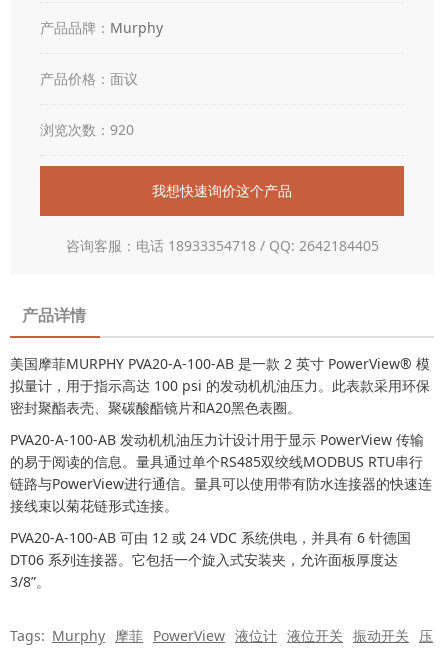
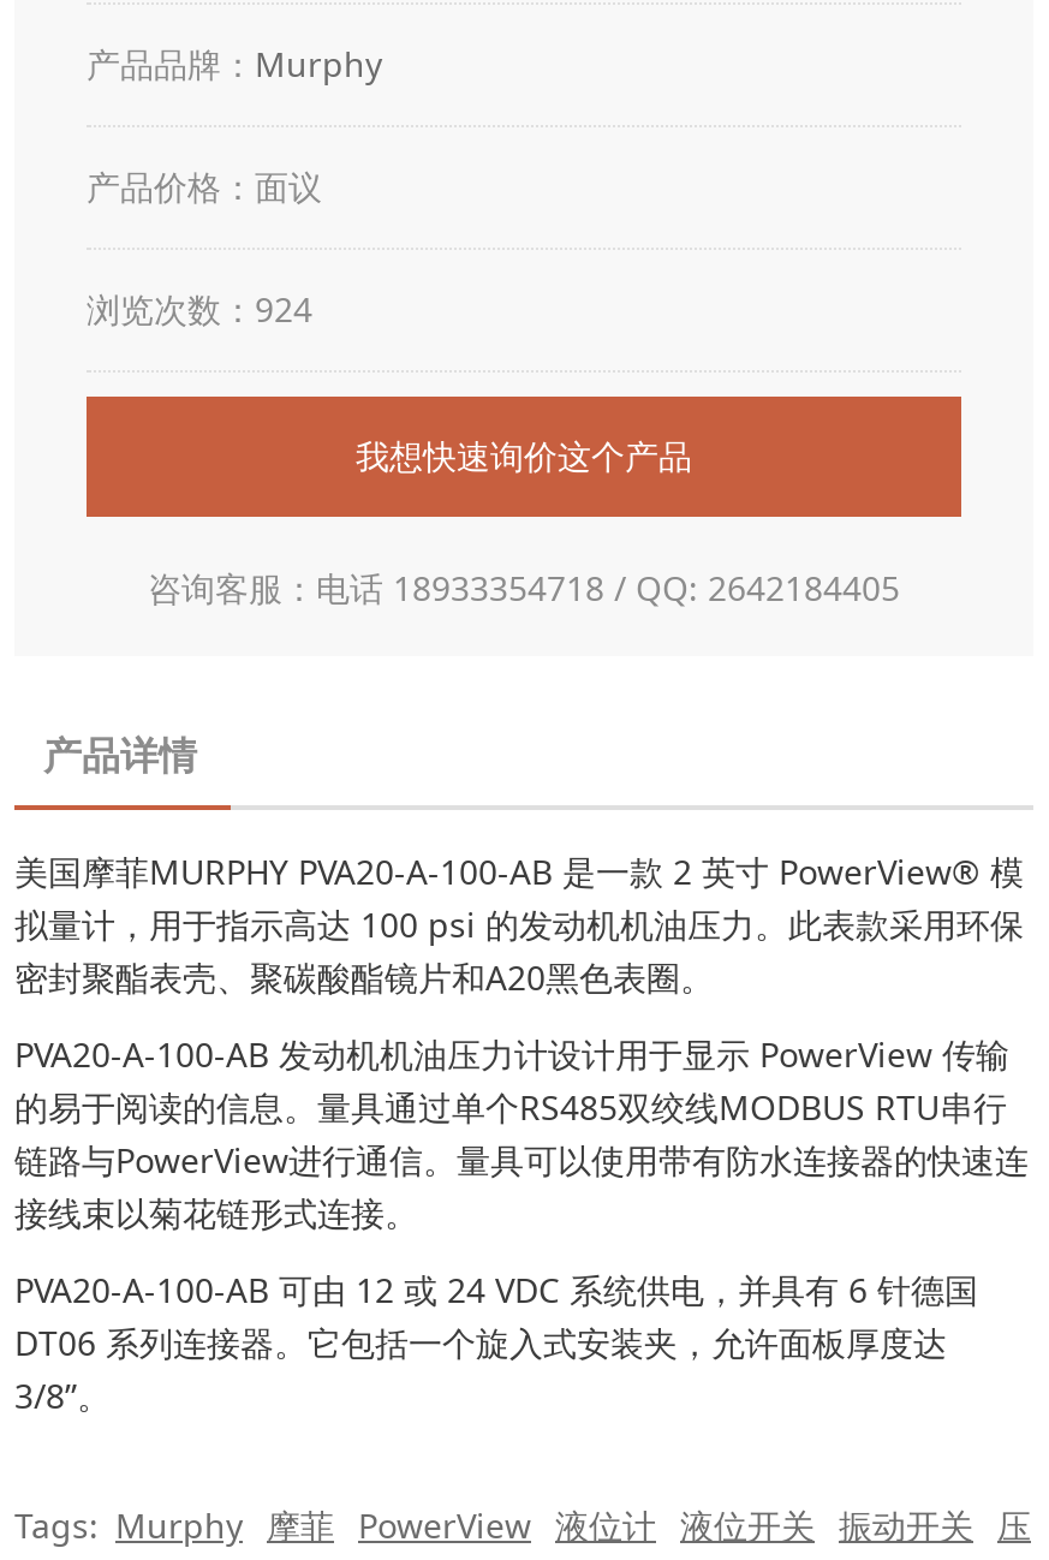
- 浏览次数：920
+ 浏览次数：924
